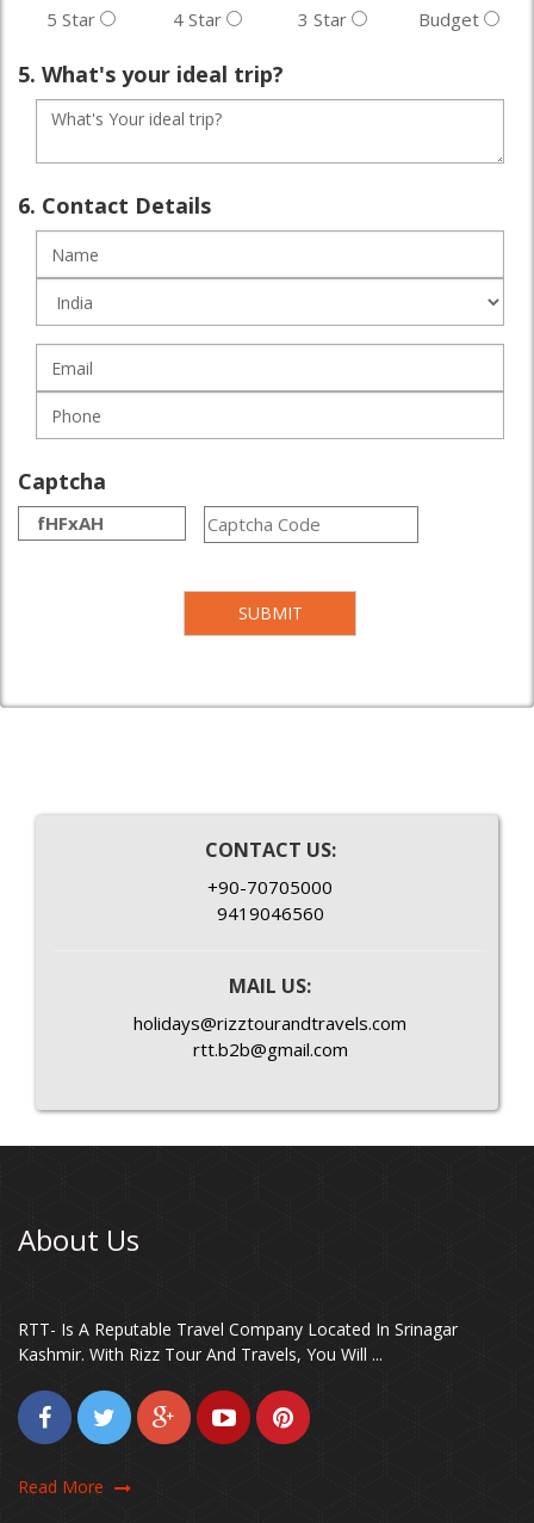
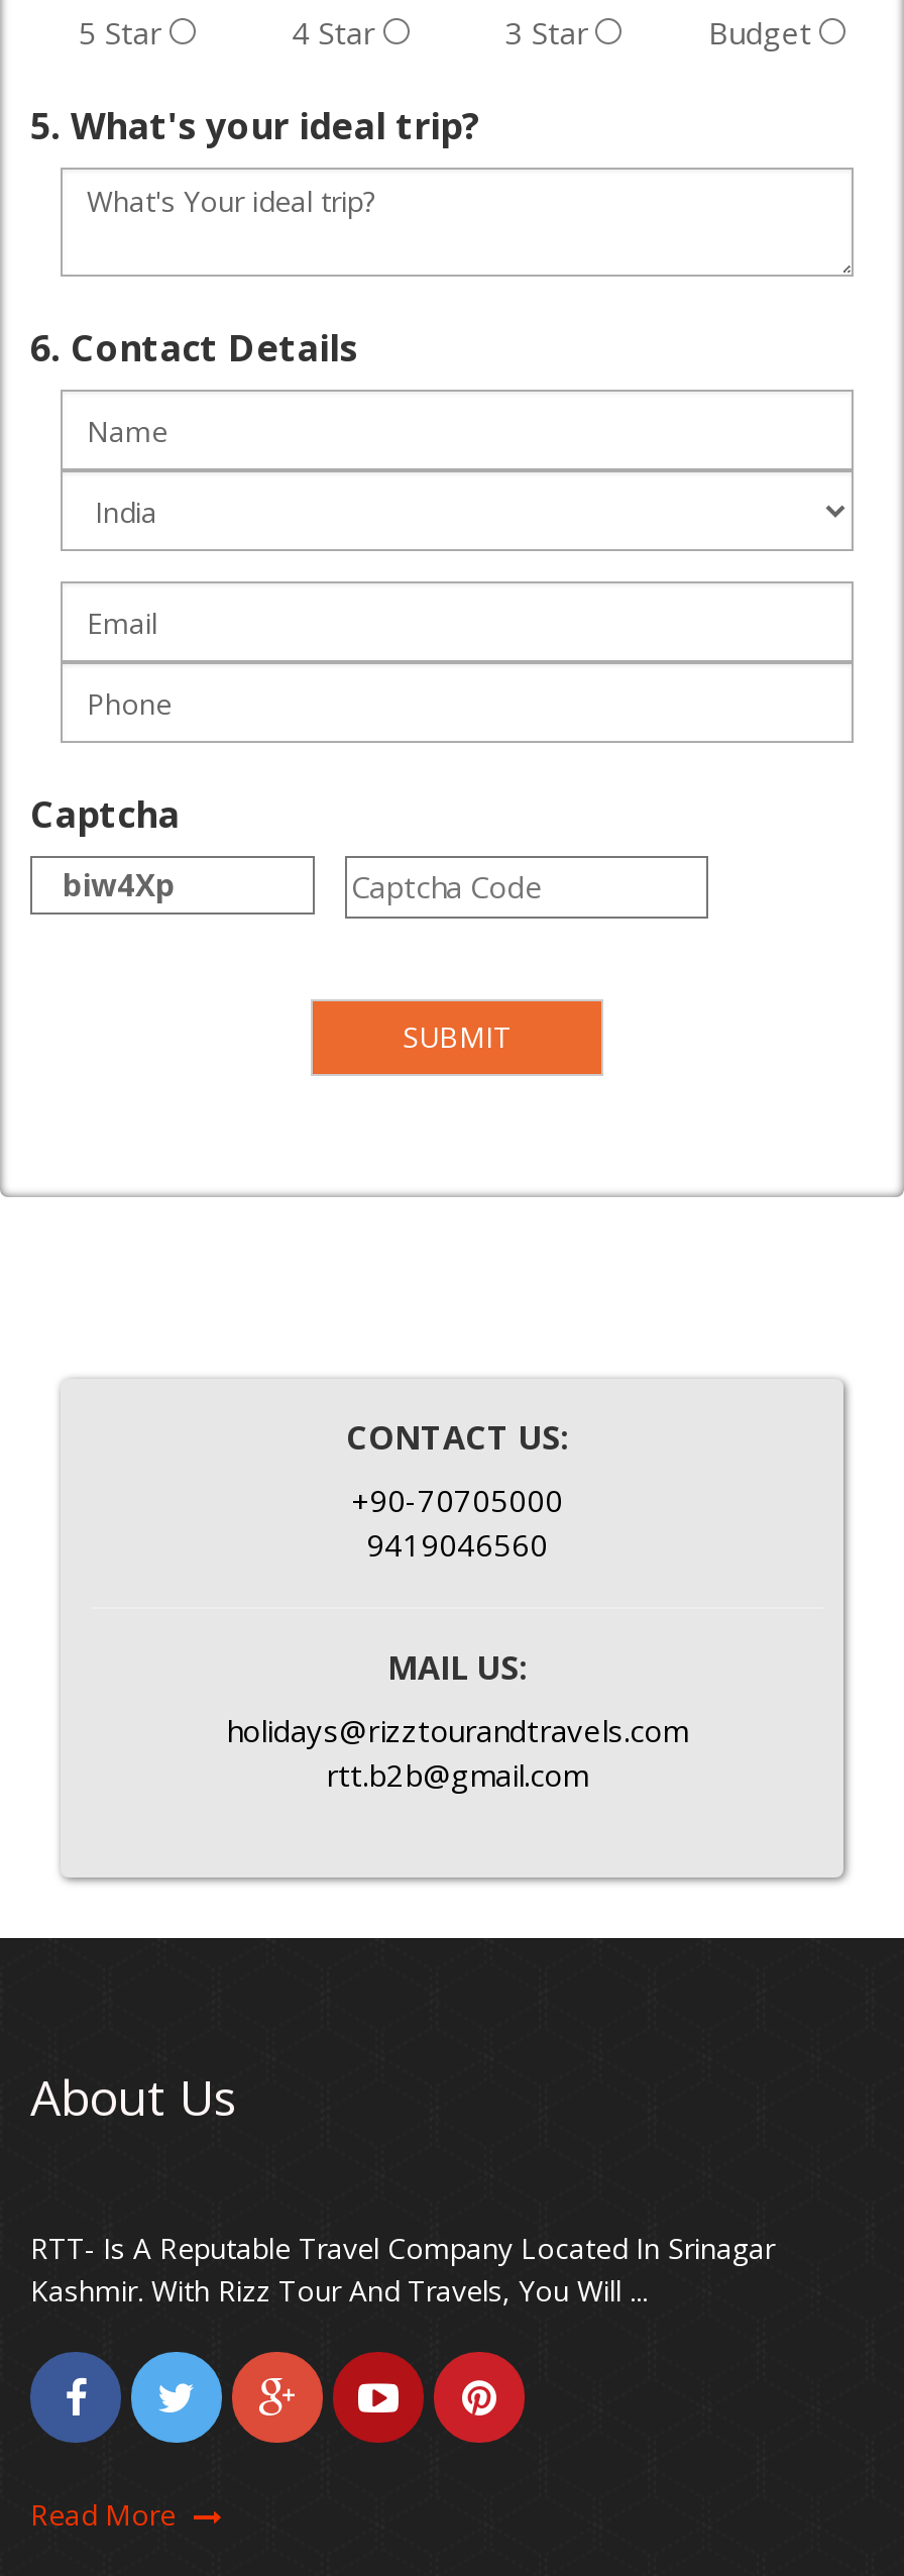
- fHFxAH
+ biw4Xp
